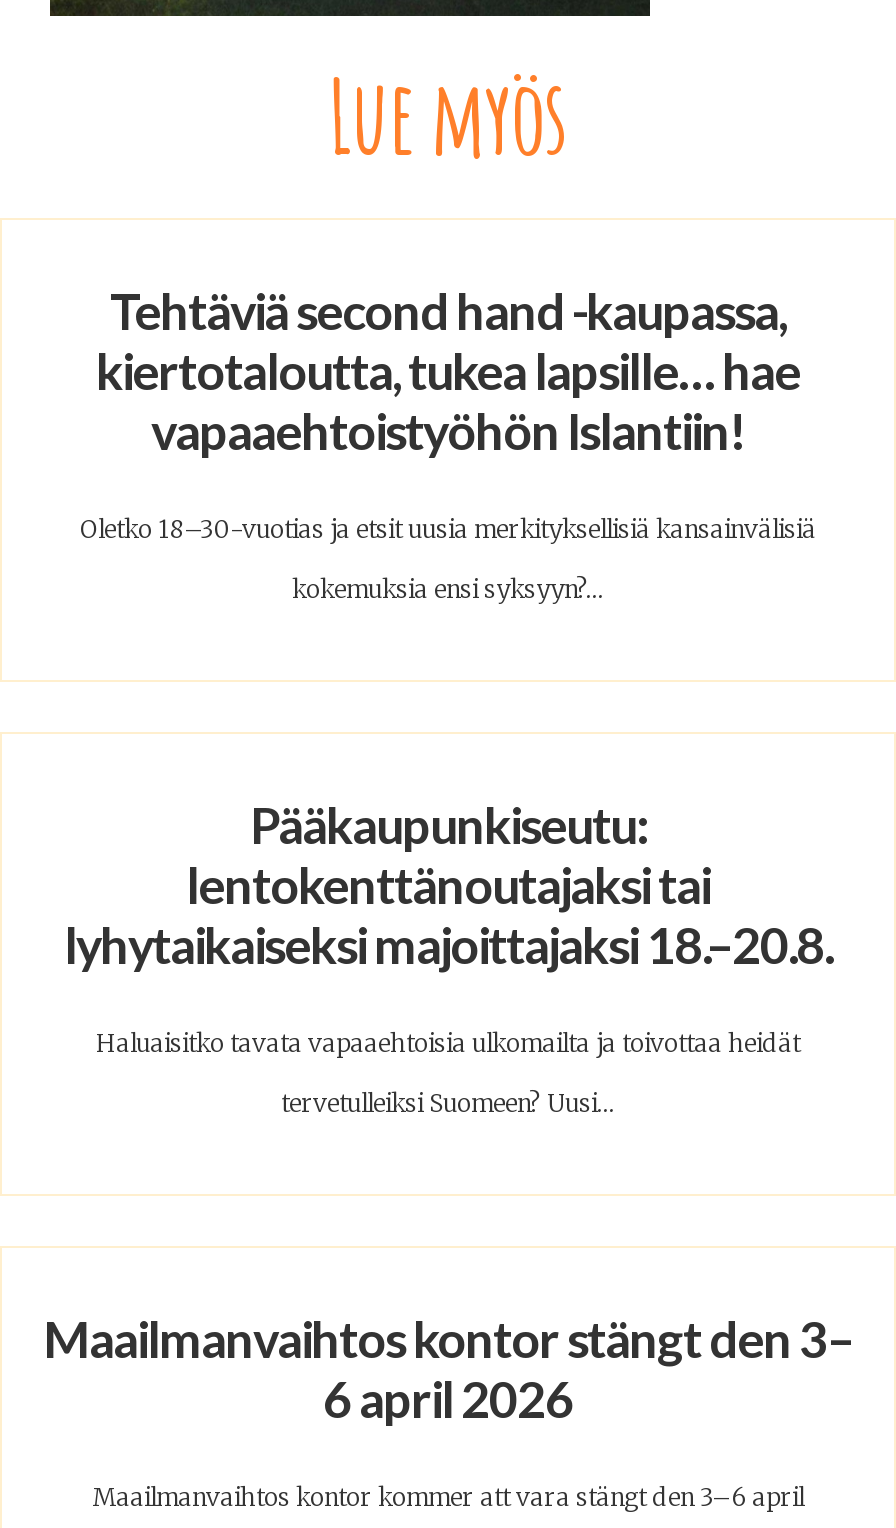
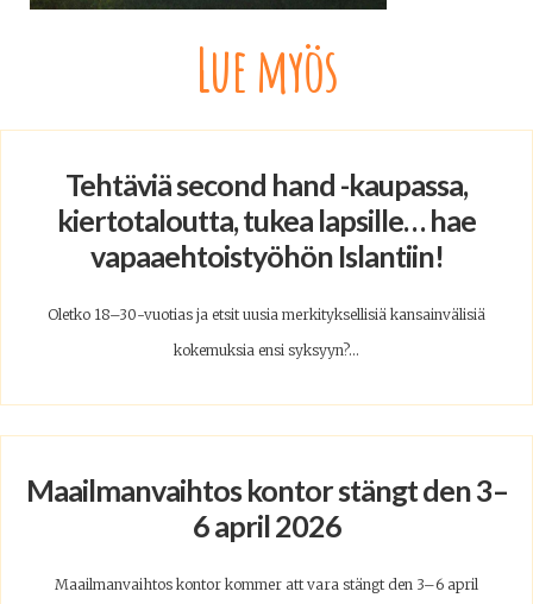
- Pääkaupunkiseutu:
- lentokenttänoutajaksi tai
- lyhytaikaiseksi majoittajaksi 18.–20.8.
- Haluaisitko tavata vapaaehtoisia ulkomailta ja toivottaa heidät
- tervetulleiksi Suomeen? Uusi...
